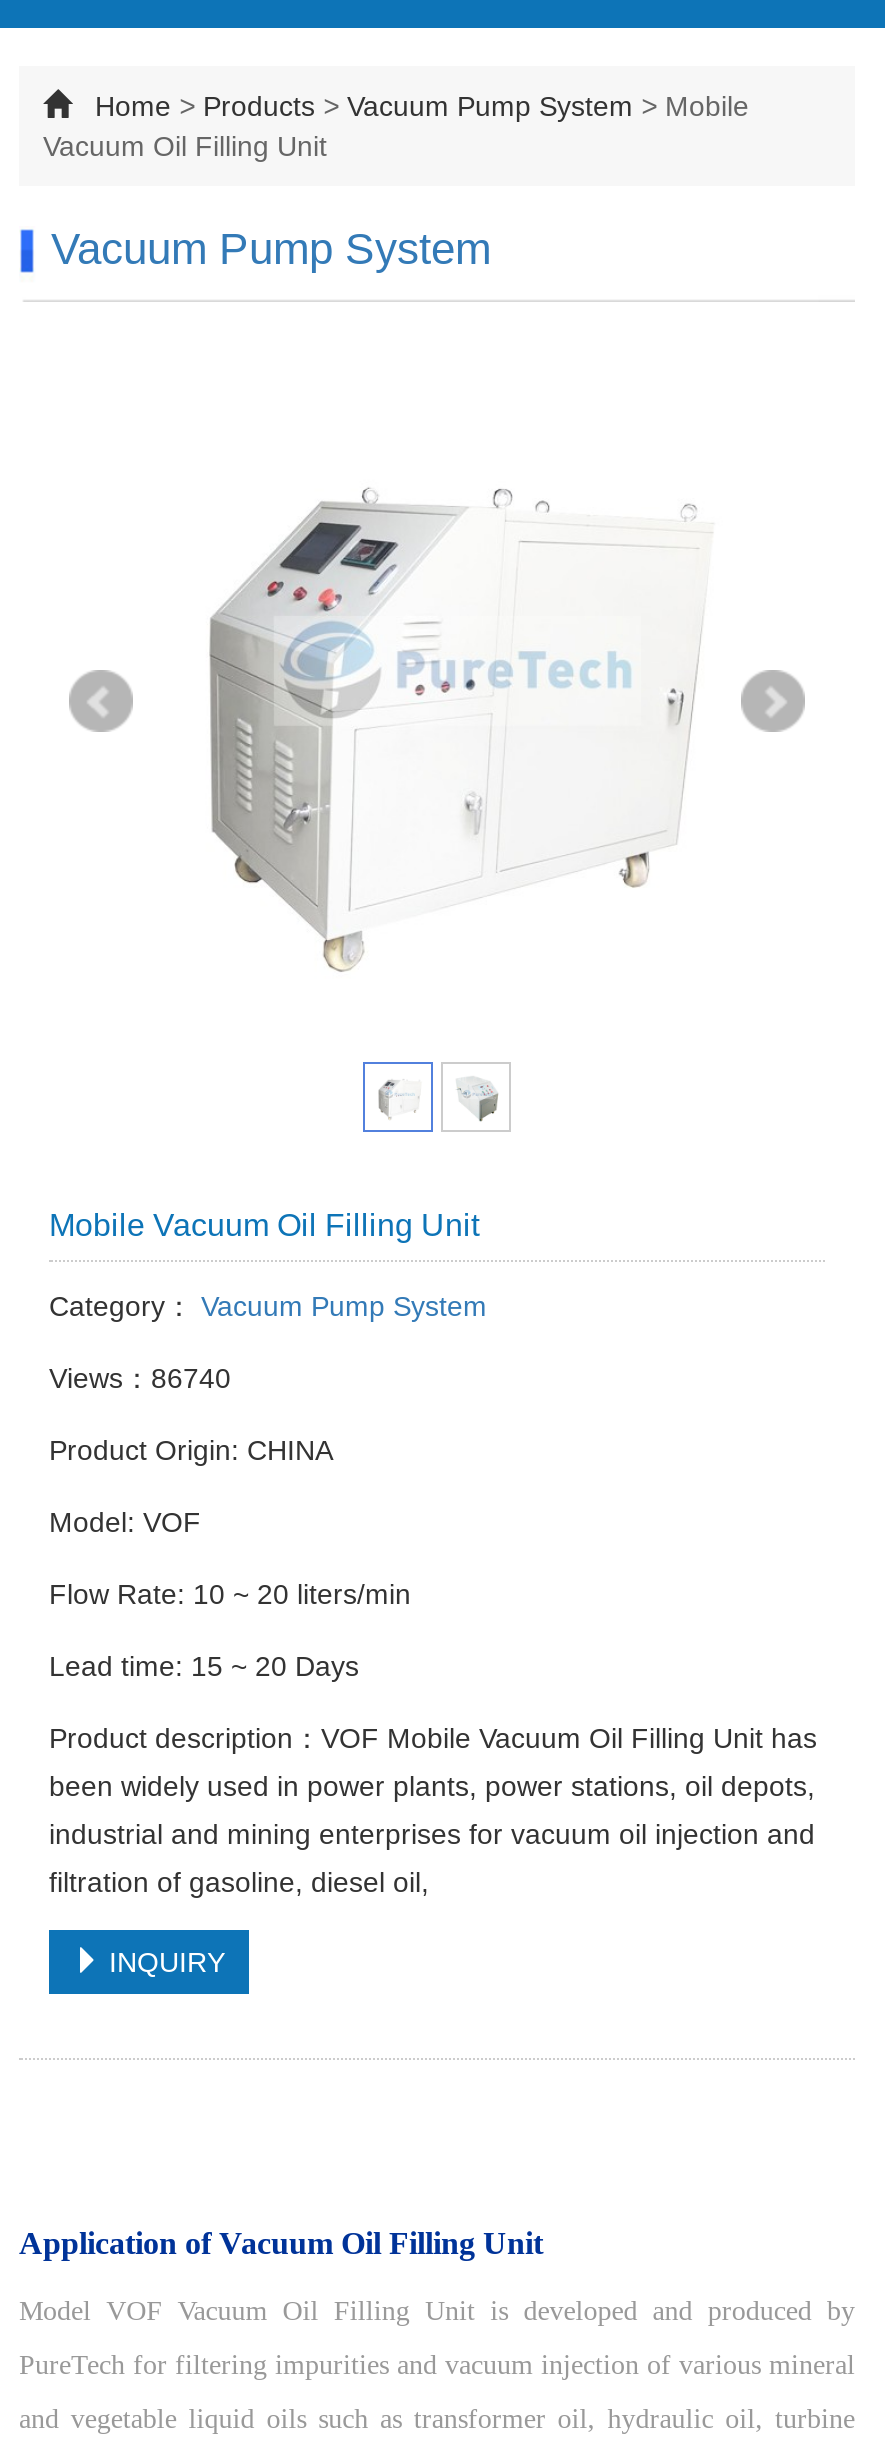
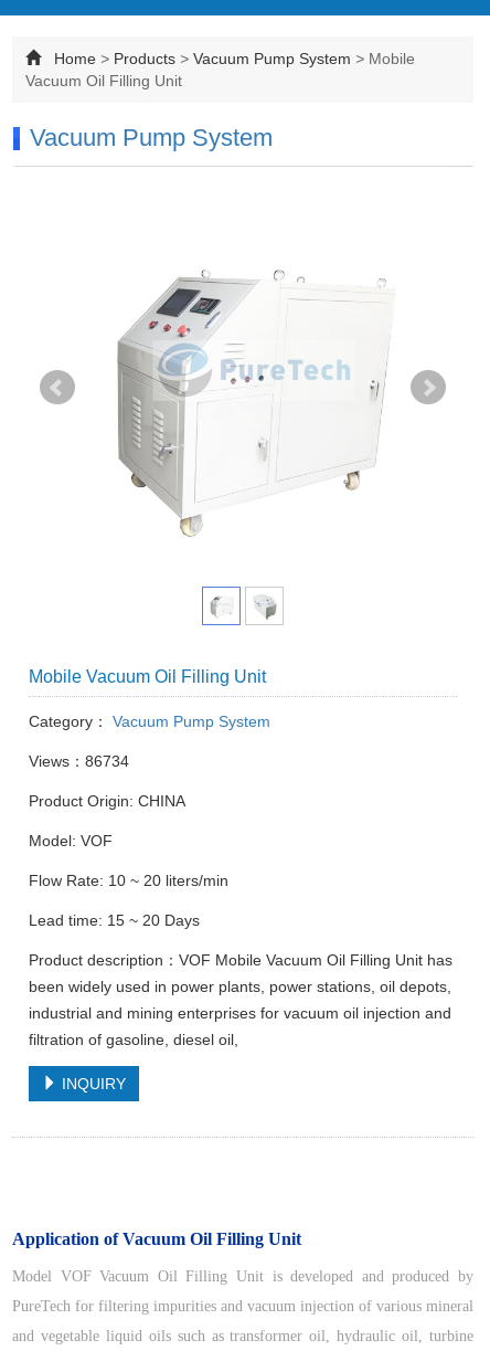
- Views：86740
+ Views：86734
